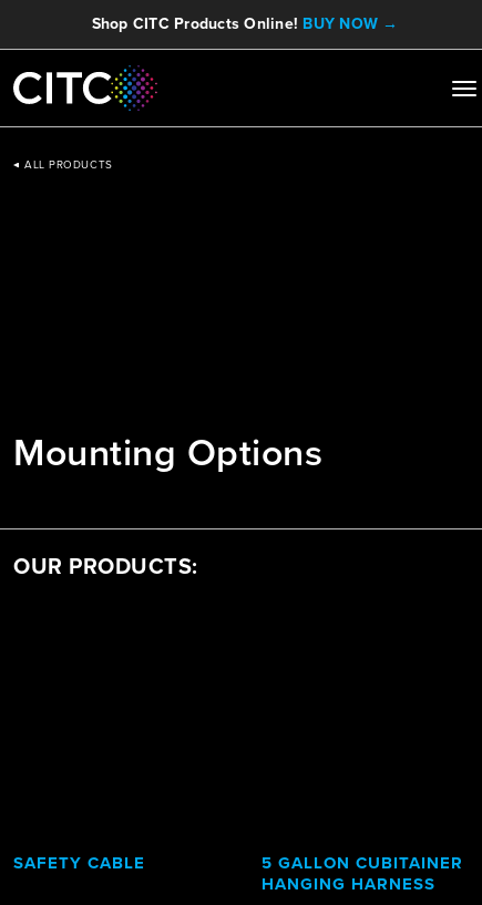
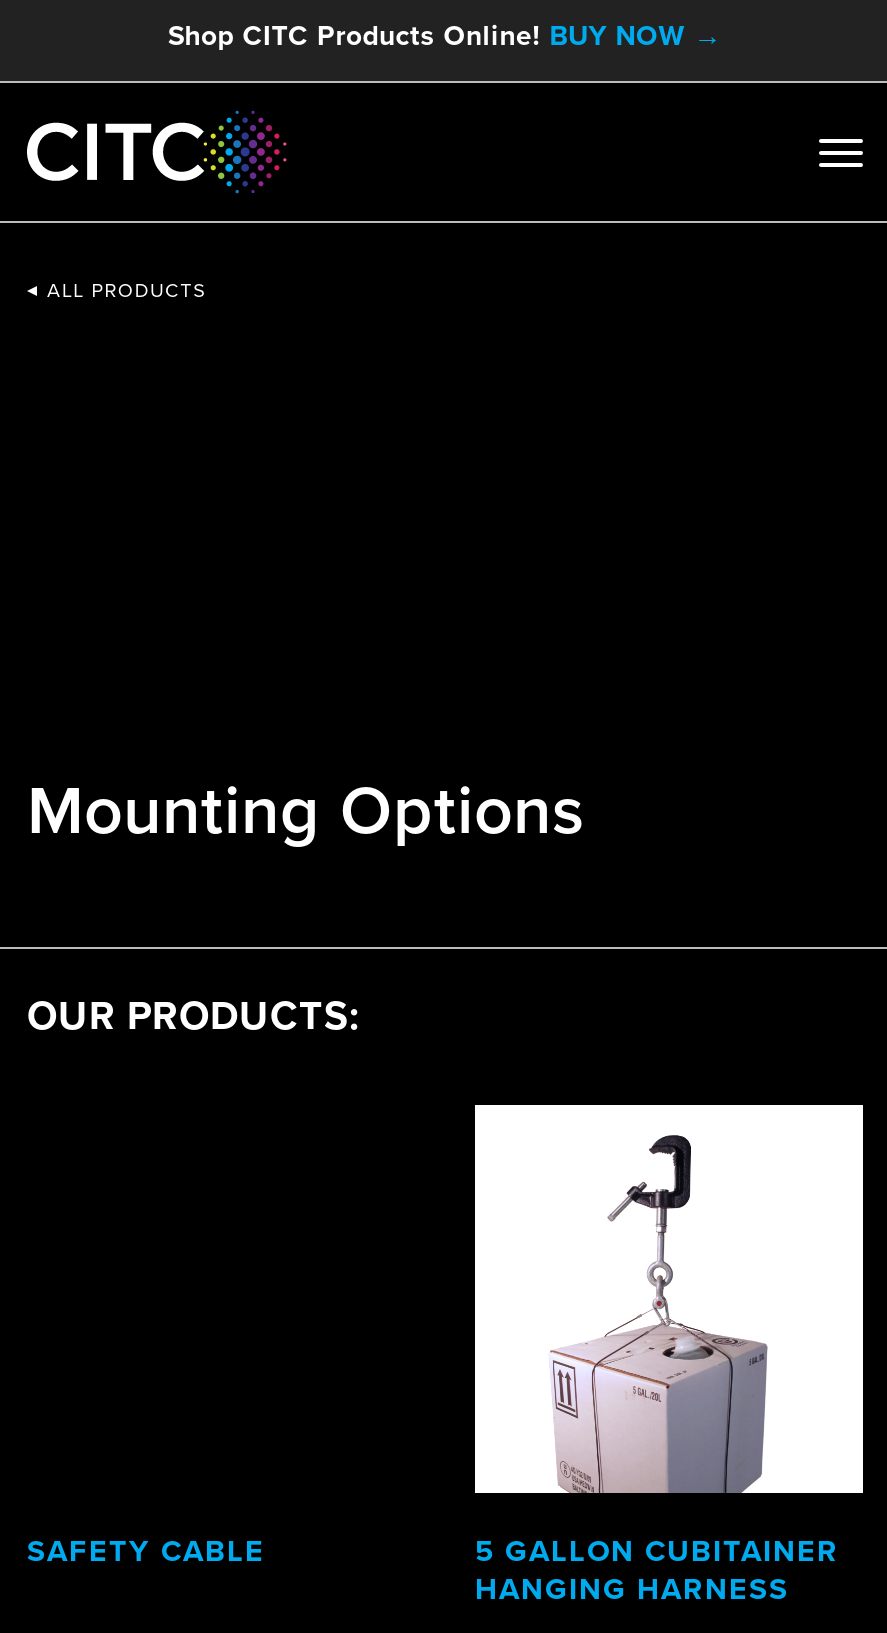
+ [image]
